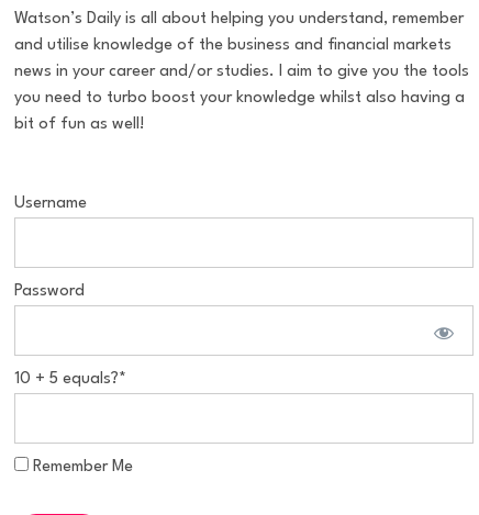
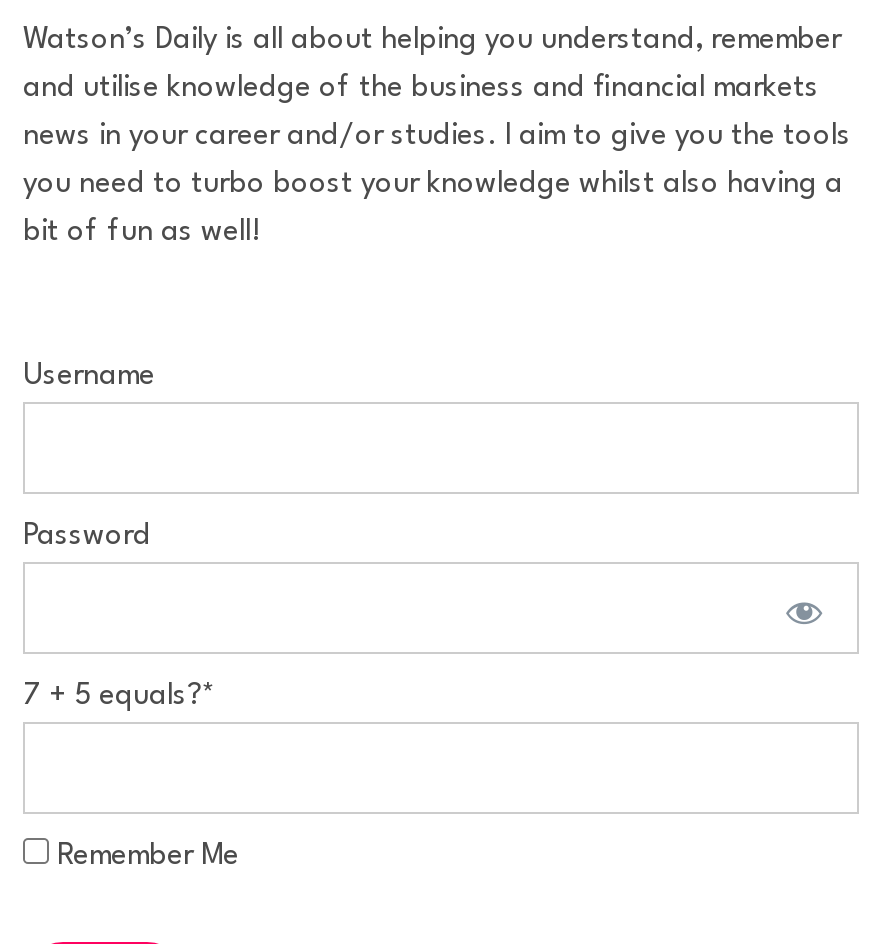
- 10 + 5 equals?*
+ 7 + 5 equals?*
